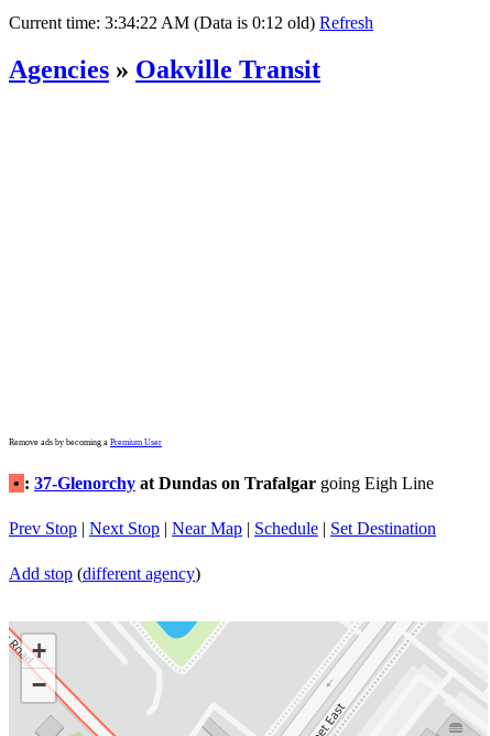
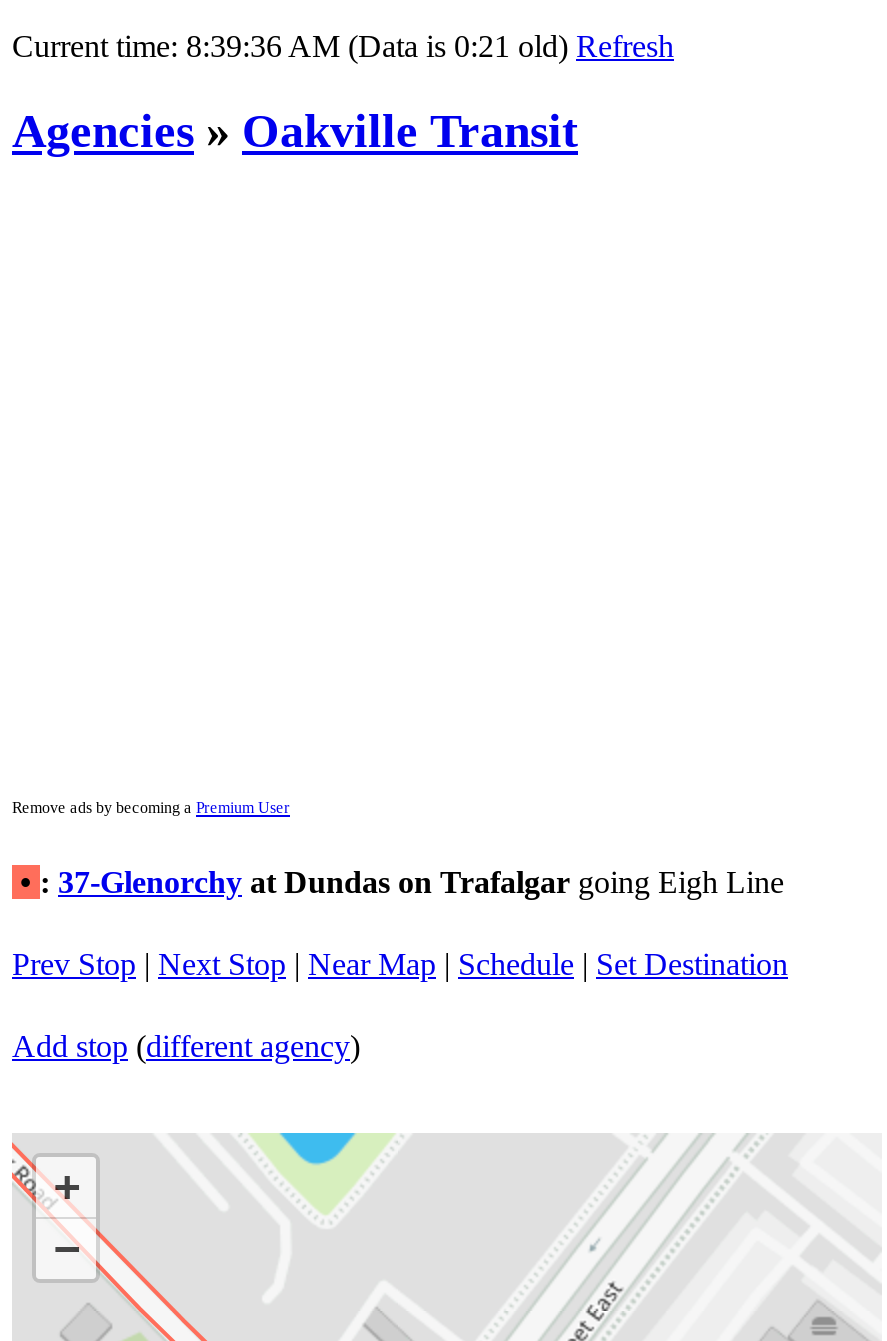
- Current time: 3:34:22 AM (Data is 0:12 old) Refresh
+ Current time: 8:39:36 AM (Data is 0:21 old) Refresh
